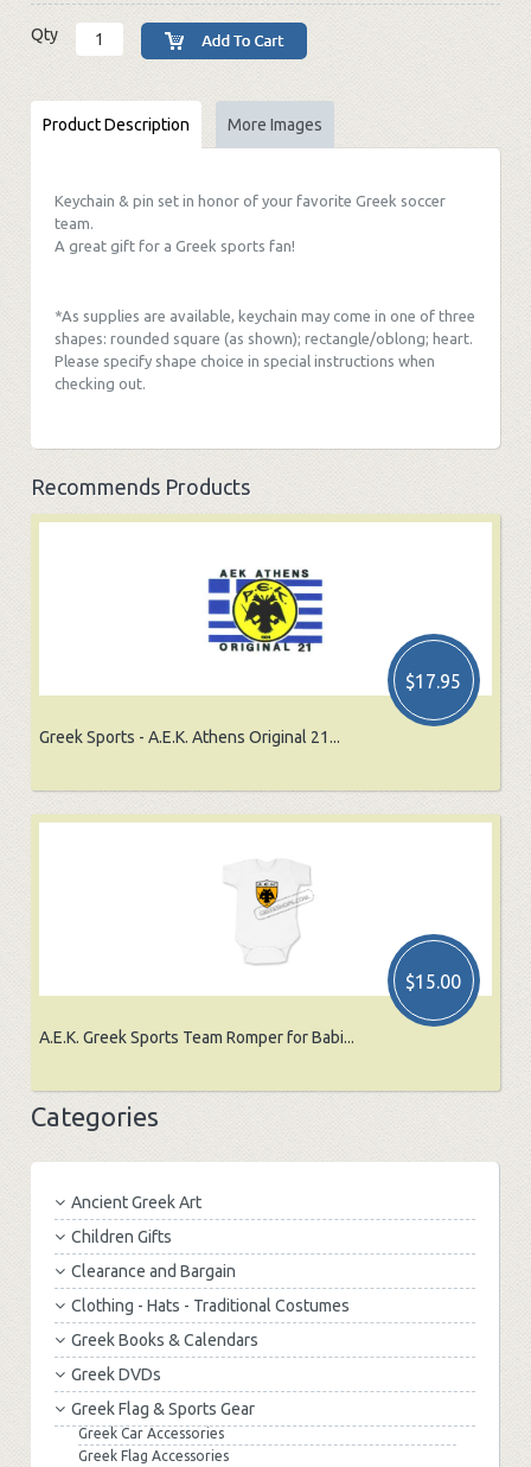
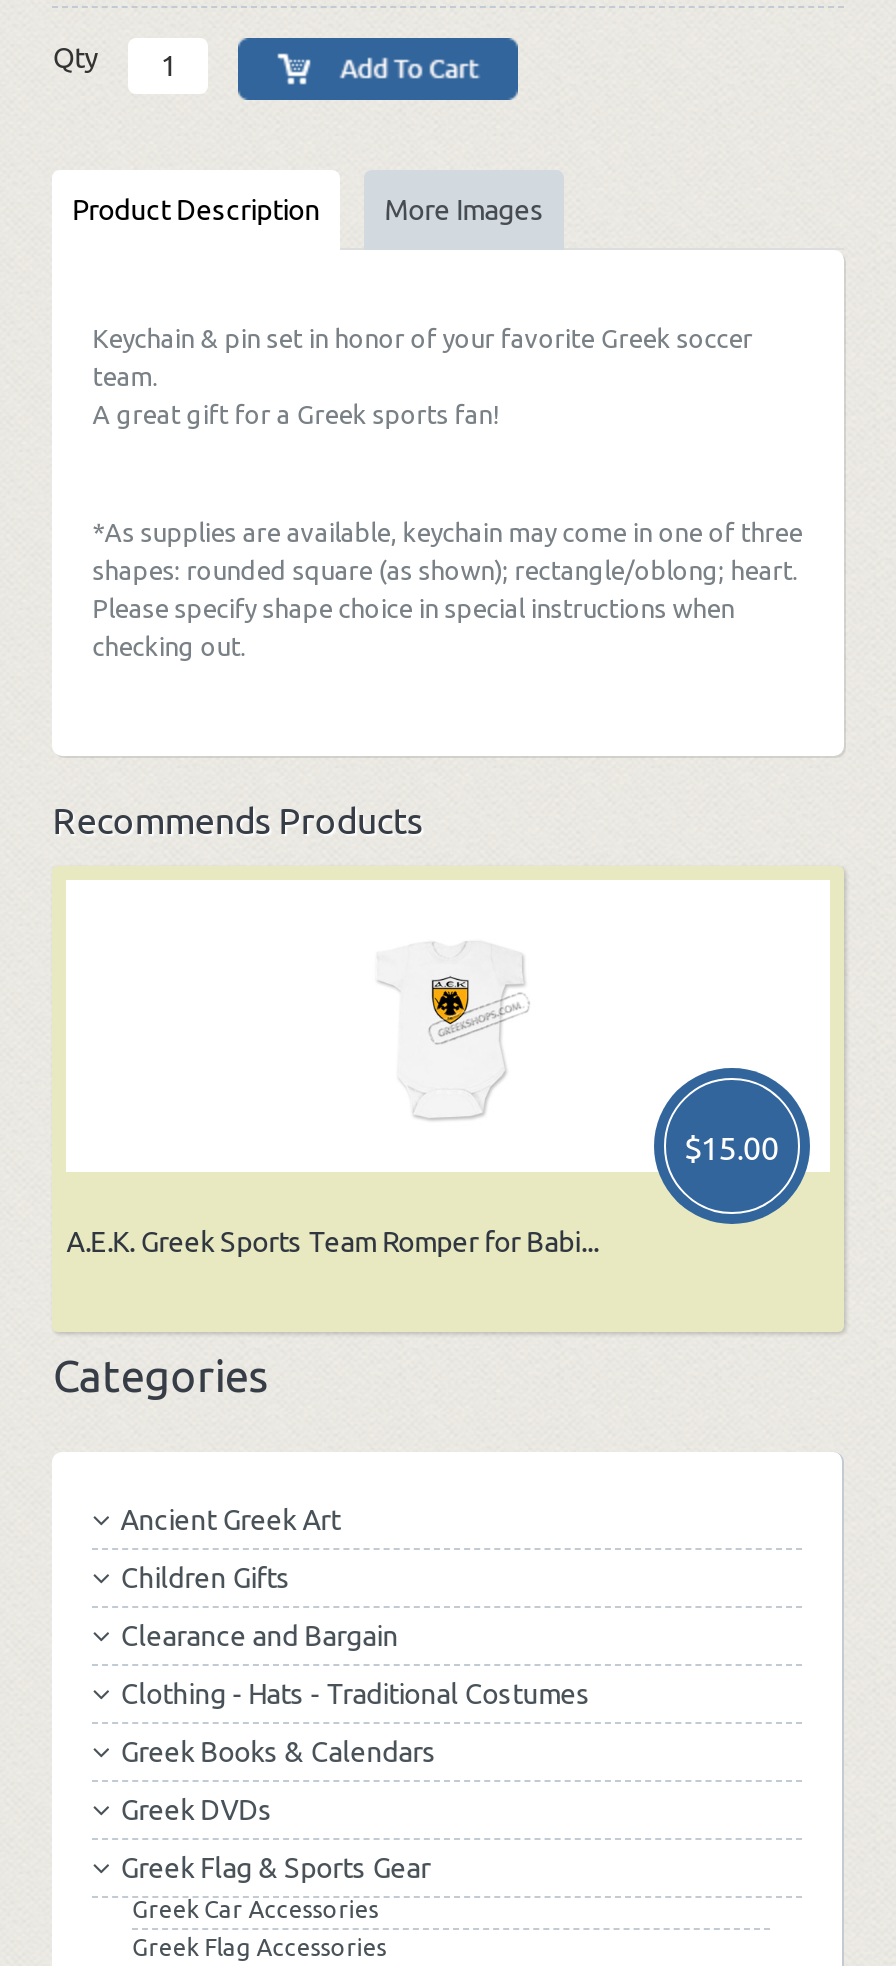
- [image]
- $17.95
- Greek Sports - A.E.K. Athens Original 21...
